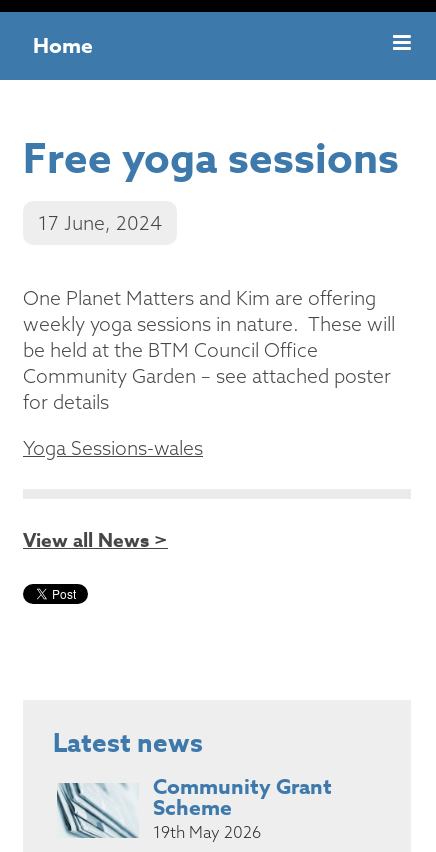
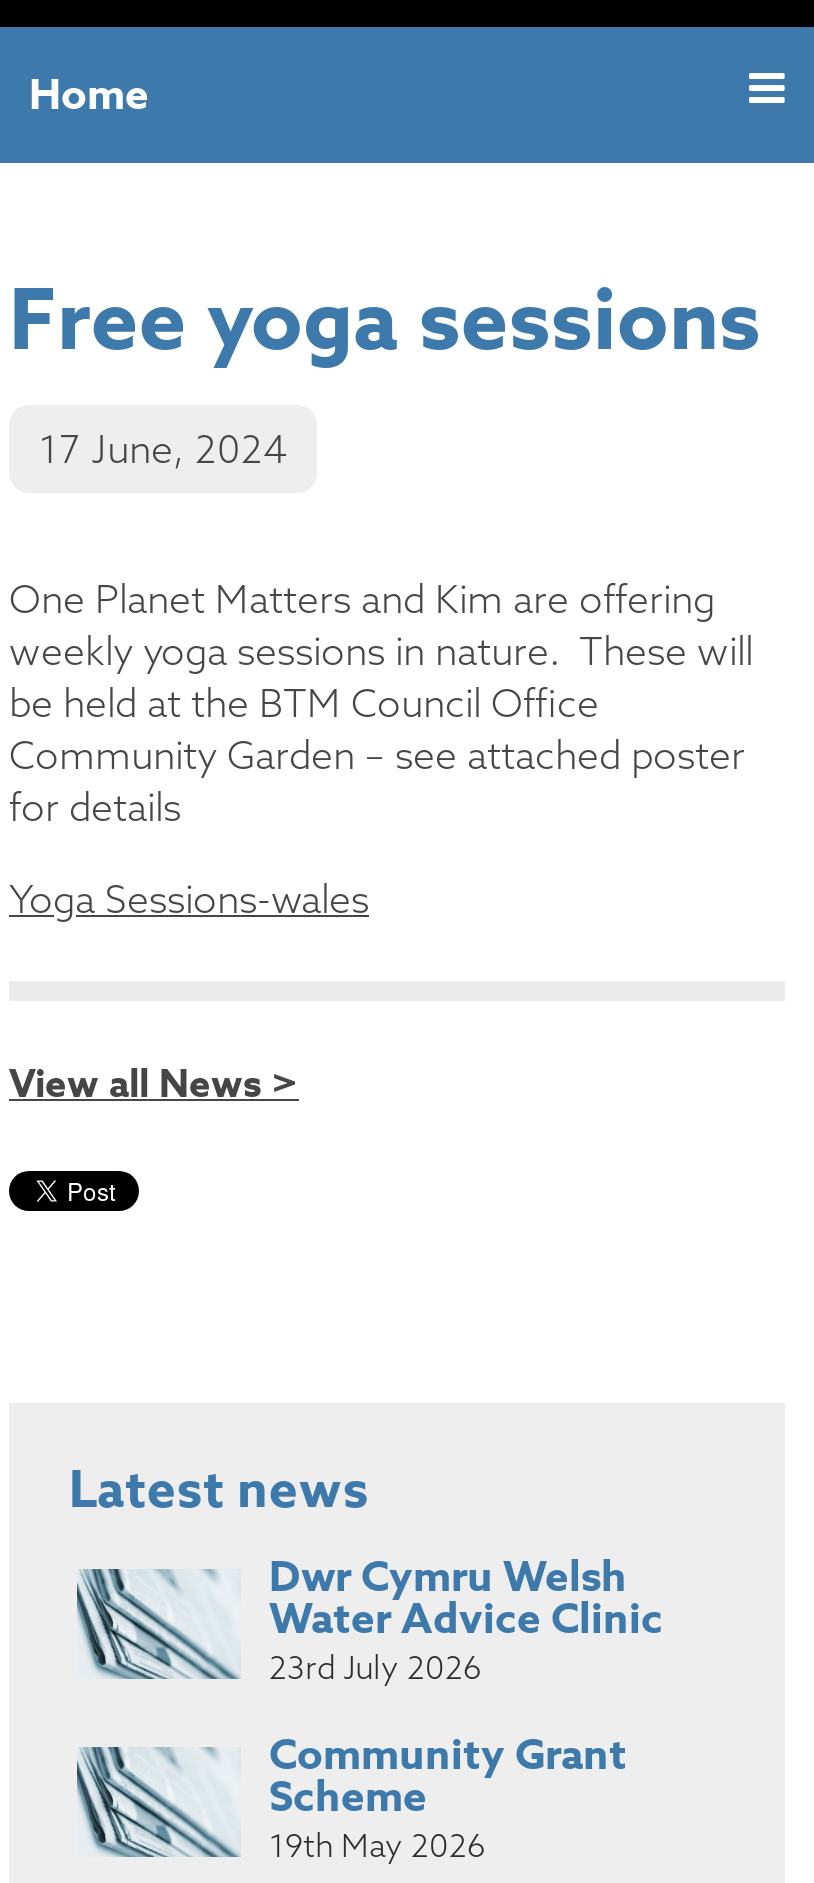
+ Dwr Cymru Welsh
+ Water Advice Clinic
+ 23rd July 2026
